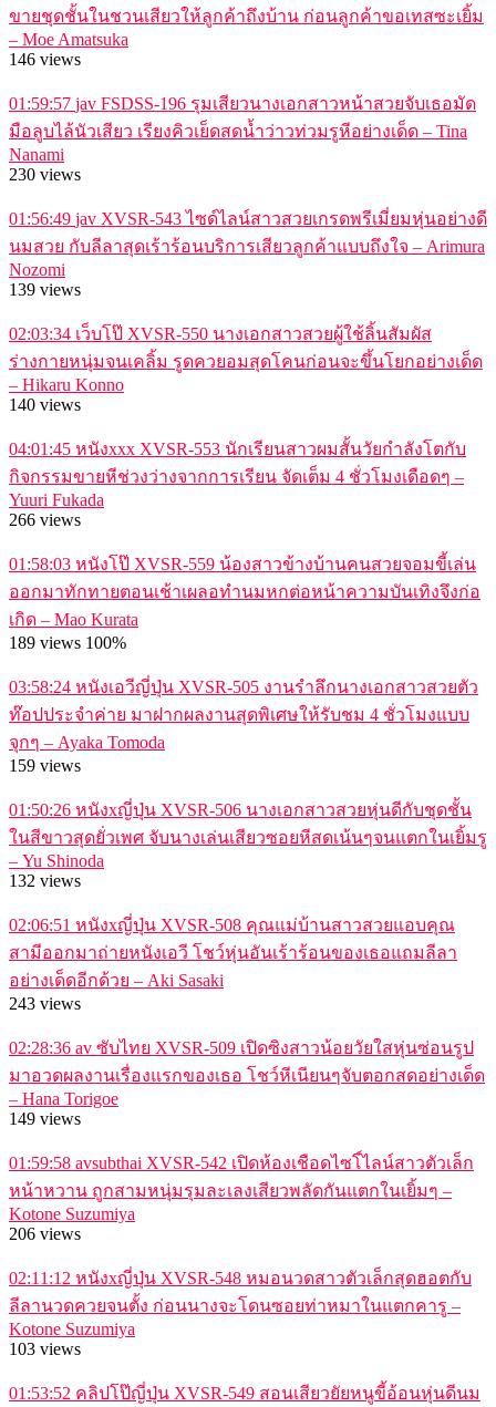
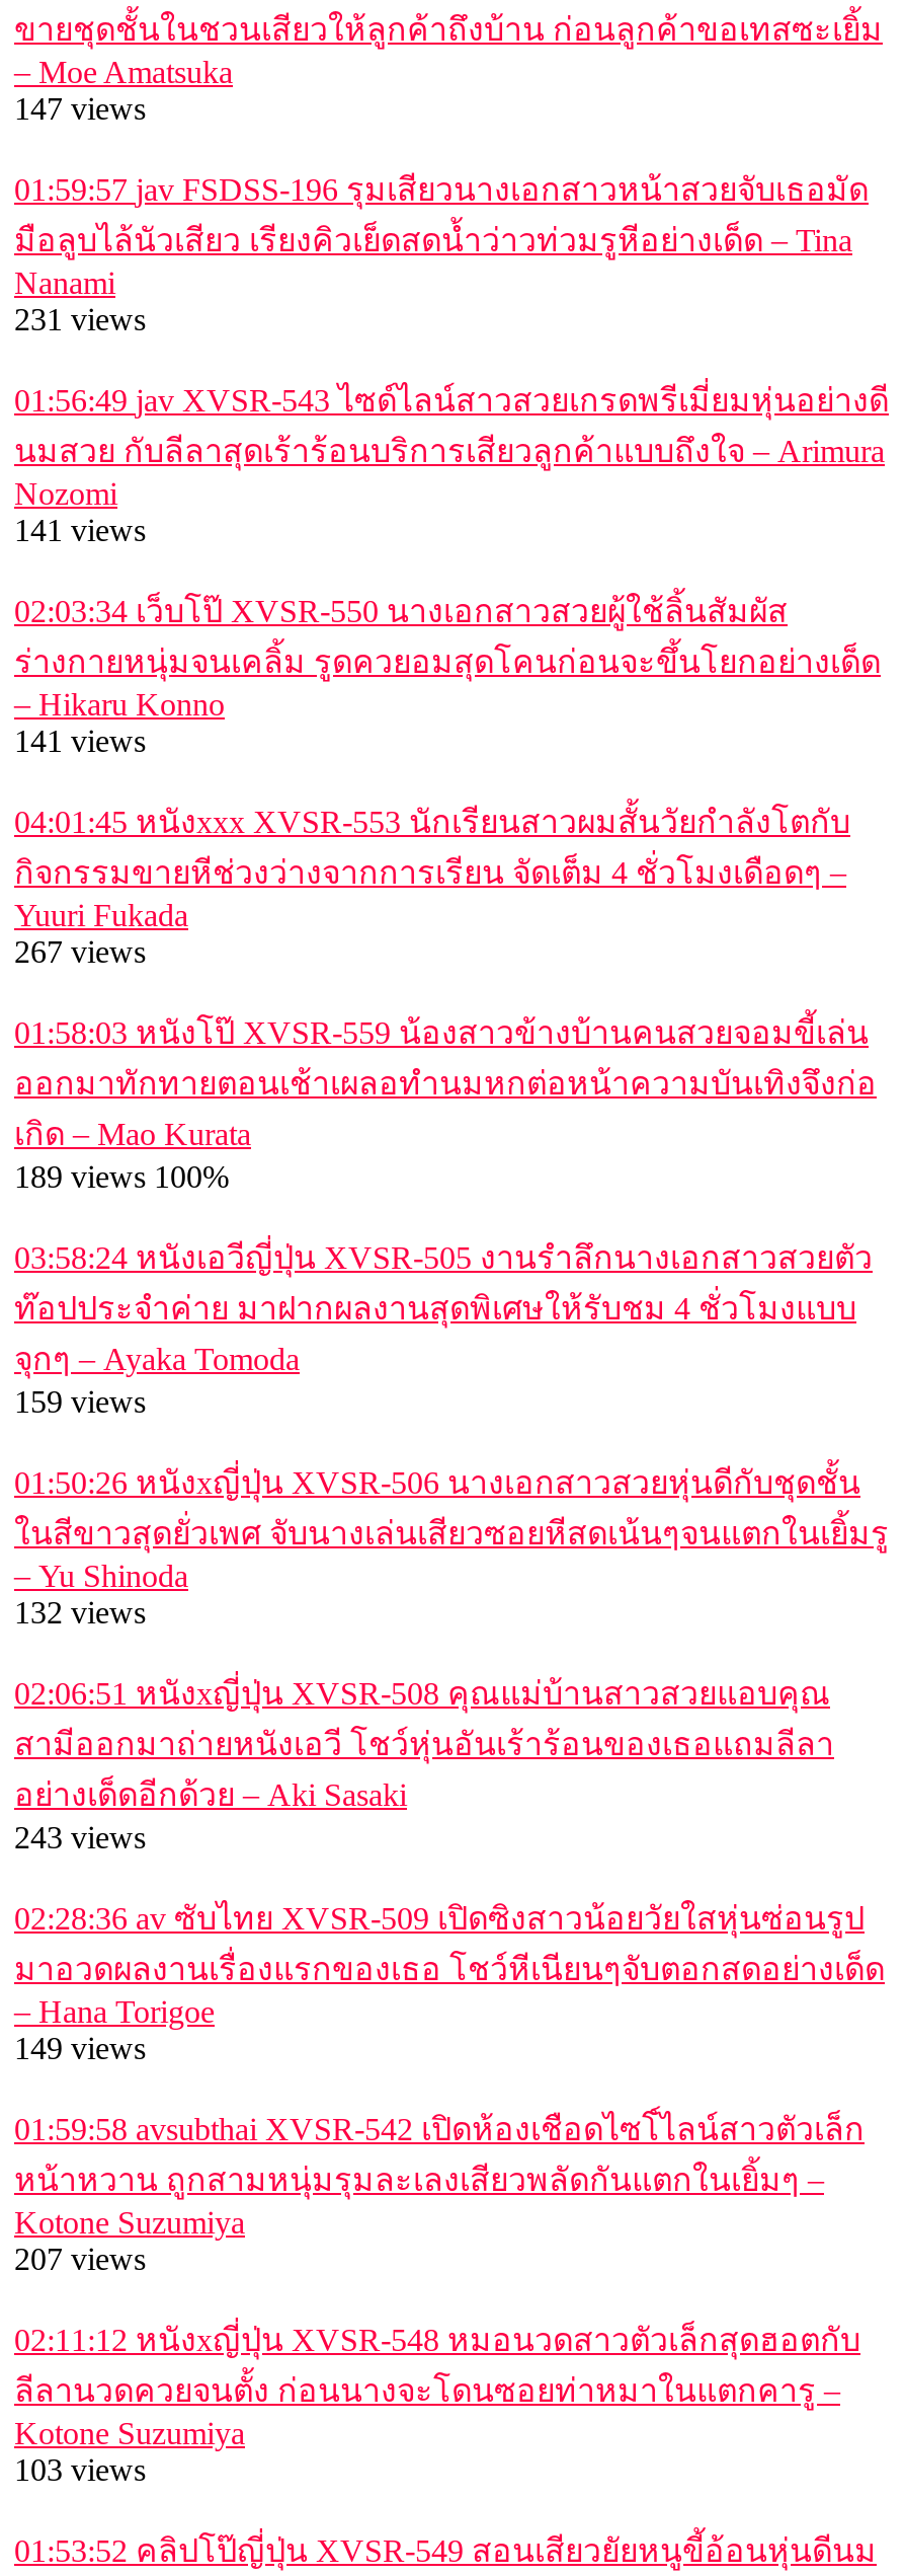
- 146 views
+ 147 views

- 230 views
+ 231 views

- 139 views
+ 141 views

- 140 views
+ 141 views

- 266 views
+ 267 views

- 206 views
+ 207 views
